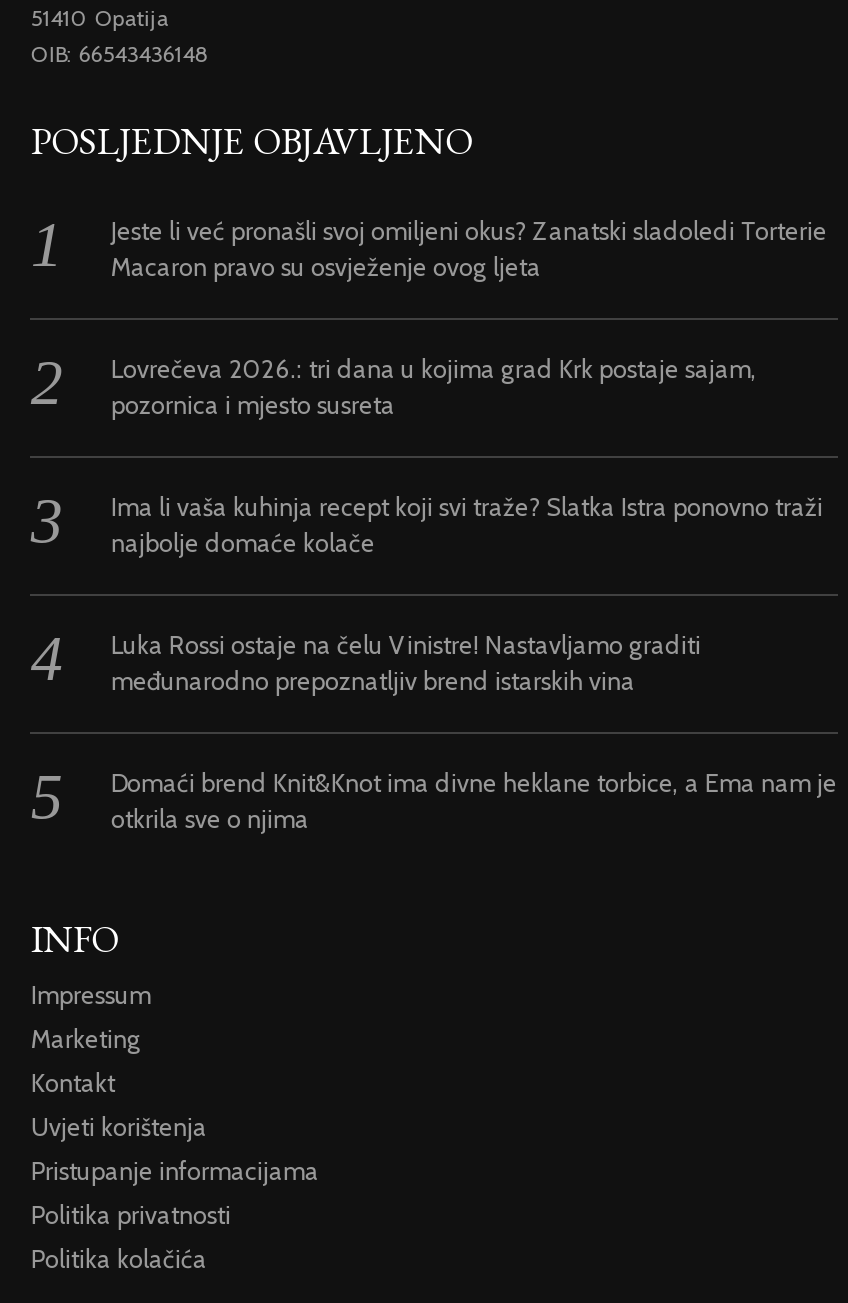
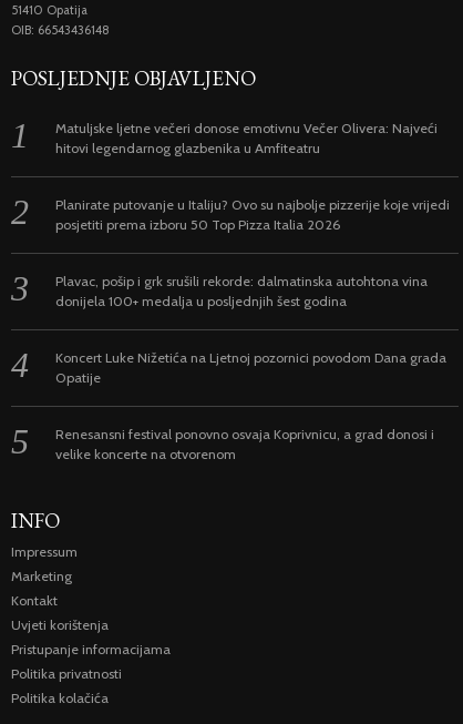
- Jeste li već pronašli svoj omiljeni okus? Zanatski sladoledi Torterie
- Macaron pravo su osvježenje ovog ljeta
+ Matuljske ljetne večeri donose emotivnu Večer Olivera: Najveći
+ hitovi legendarnog glazbenika u Amfiteatru

- Lovrečeva 2026.: tri dana u kojima grad Krk postaje sajam,
- pozornica i mjesto susreta
+ Planirate putovanje u Italiju? Ovo su najbolje pizzerije koje vrijedi
+ posjetiti prema izboru 50 Top Pizza Italia 2026

- Ima li vaša kuhinja recept koji svi traže? Slatka Istra ponovno traži
- najbolje domaće kolače
+ Plavac, pošip i grk srušili rekorde: dalmatinska autohtona vina
+ donijela 100+ medalja u posljednjih šest godina

- Luka Rossi ostaje na čelu Vinistre! Nastavljamo graditi
- međunarodno prepoznatljiv brend istarskih vina
+ Koncert Luke Nižetića na Ljetnoj pozornici povodom Dana grada
+ Opatije

- Domaći brend Knit&Knot ima divne heklane torbice, a Ema nam je
- otkrila sve o njima
+ Renesansni festival ponovno osvaja Koprivnicu, a grad donosi i
+ velike koncerte na otvorenom
